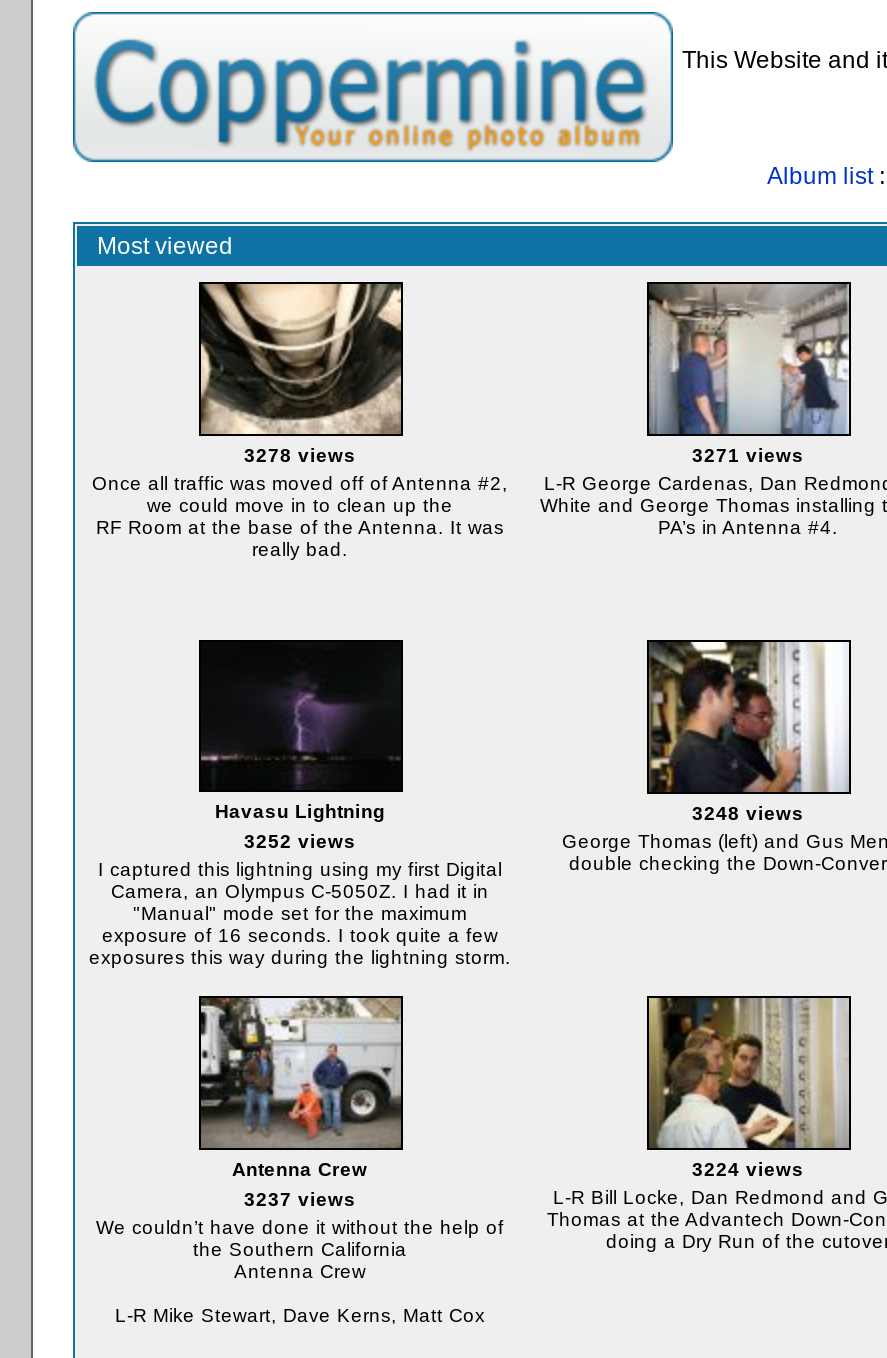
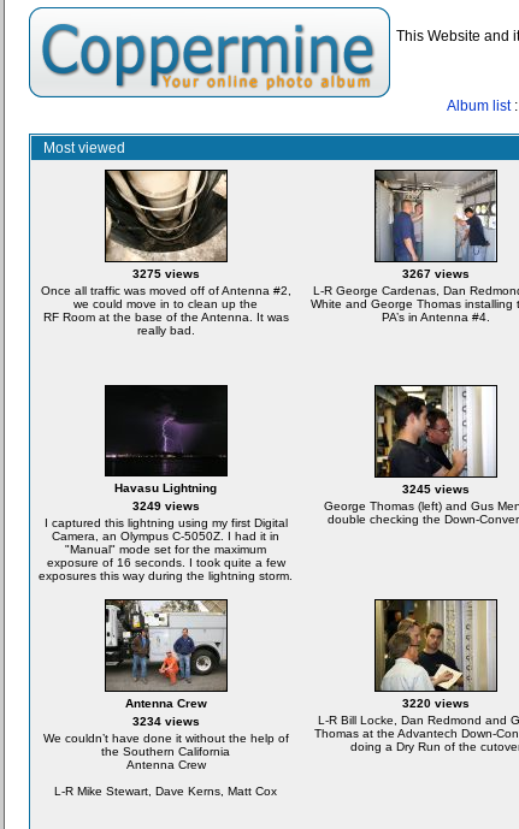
- 3278 views
+ 3275 views

- 3271 views
+ 3267 views

- 3248 views
+ 3245 views

- 3252 views
+ 3249 views

- 3224 views
+ 3220 views

- 3237 views
+ 3234 views
